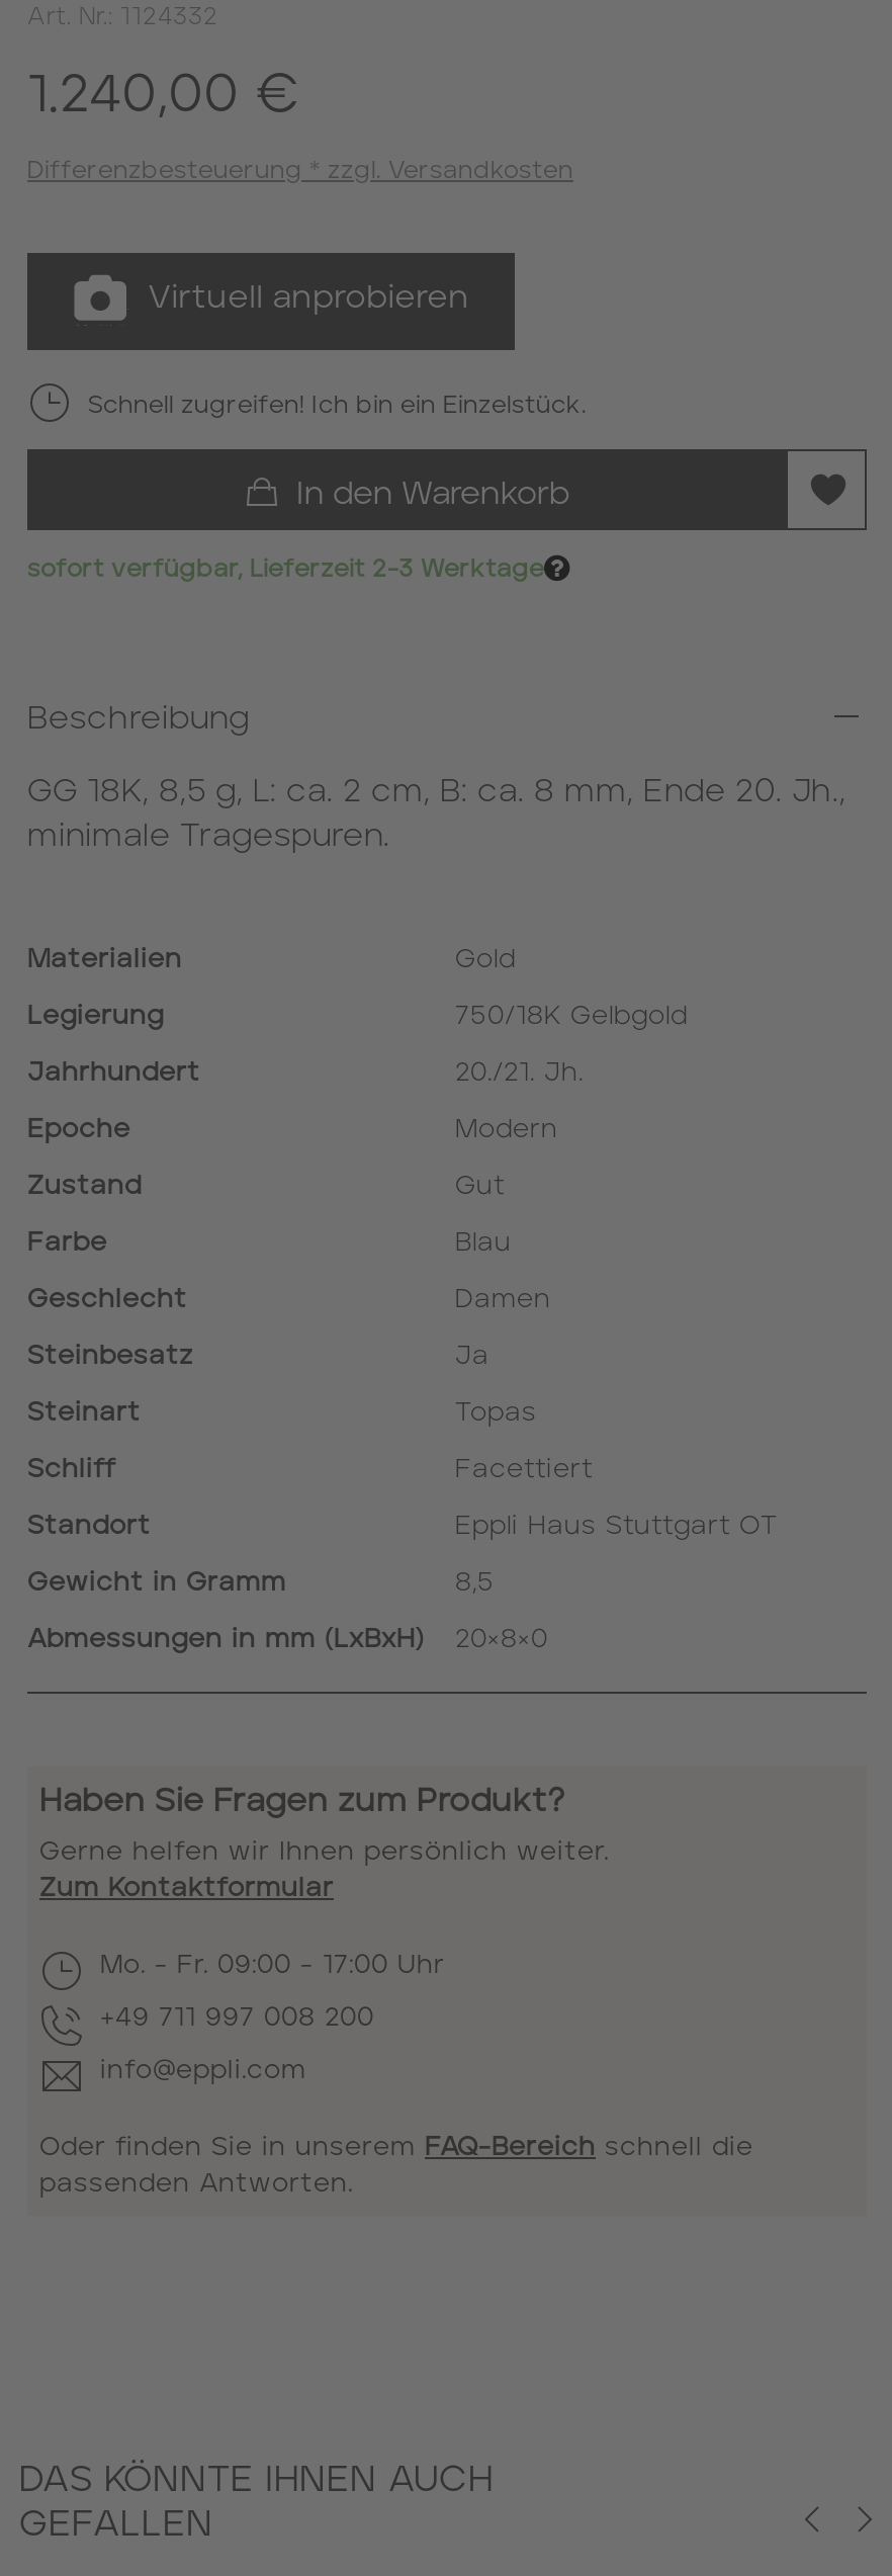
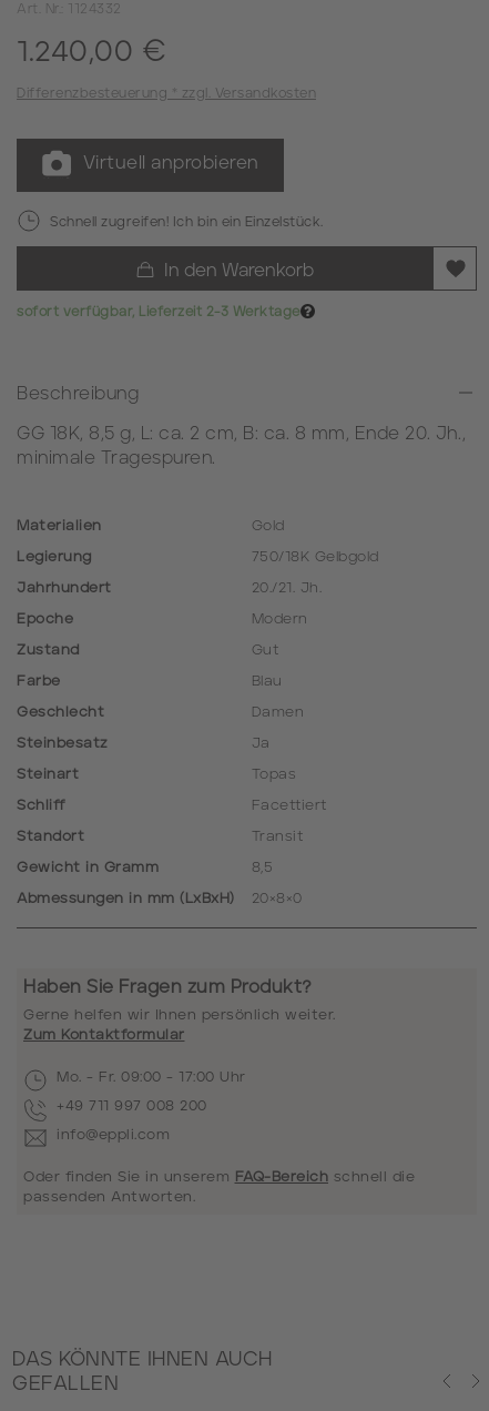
- Eppli Haus Stuttgart OT
+ Transit
